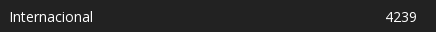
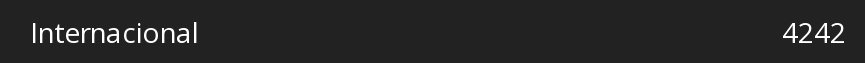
- 4239
+ 4242
